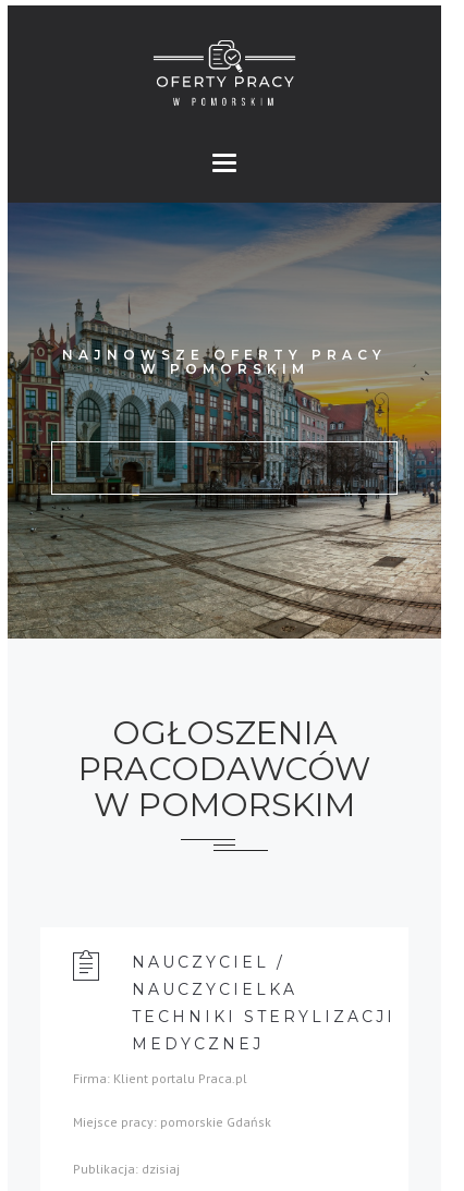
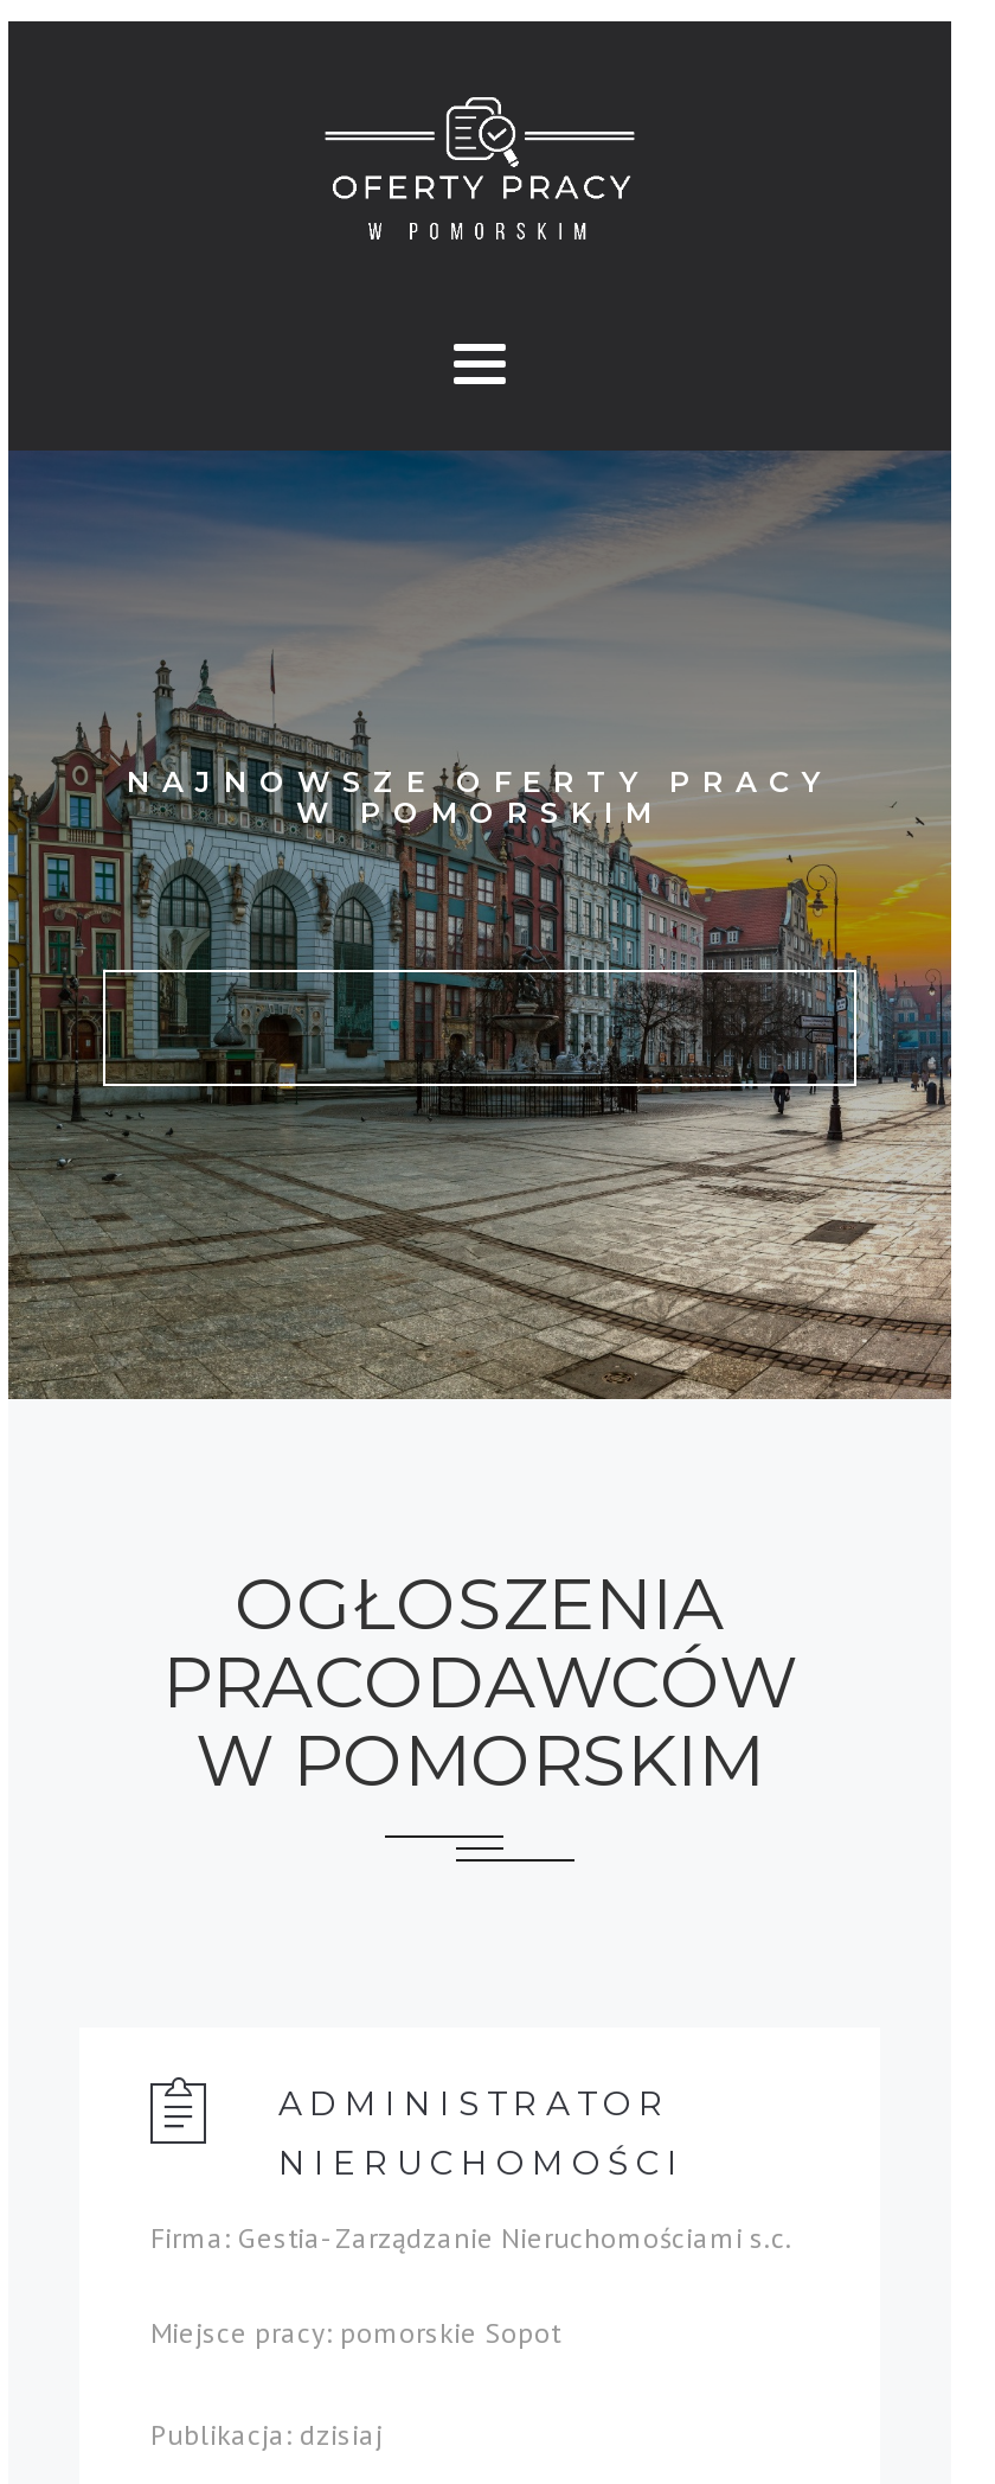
- NAUCZYCIEL /
- NAUCZYCIELKA
- TECHNIKI STERYLIZACJI
- MEDYCZNEJ
+ ADMINISTRATOR
+ NIERUCHOMOŚCI

- Firma: Klient portalu Praca.pl
+ Firma: Gestia- Zarządzanie Nieruchomościami s.c.

- Miejsce pracy: pomorskie Gdańsk
+ Miejsce pracy: pomorskie Sopot
